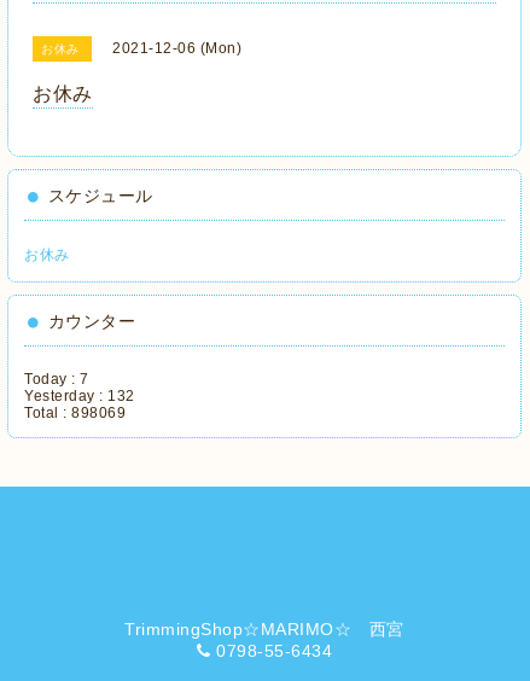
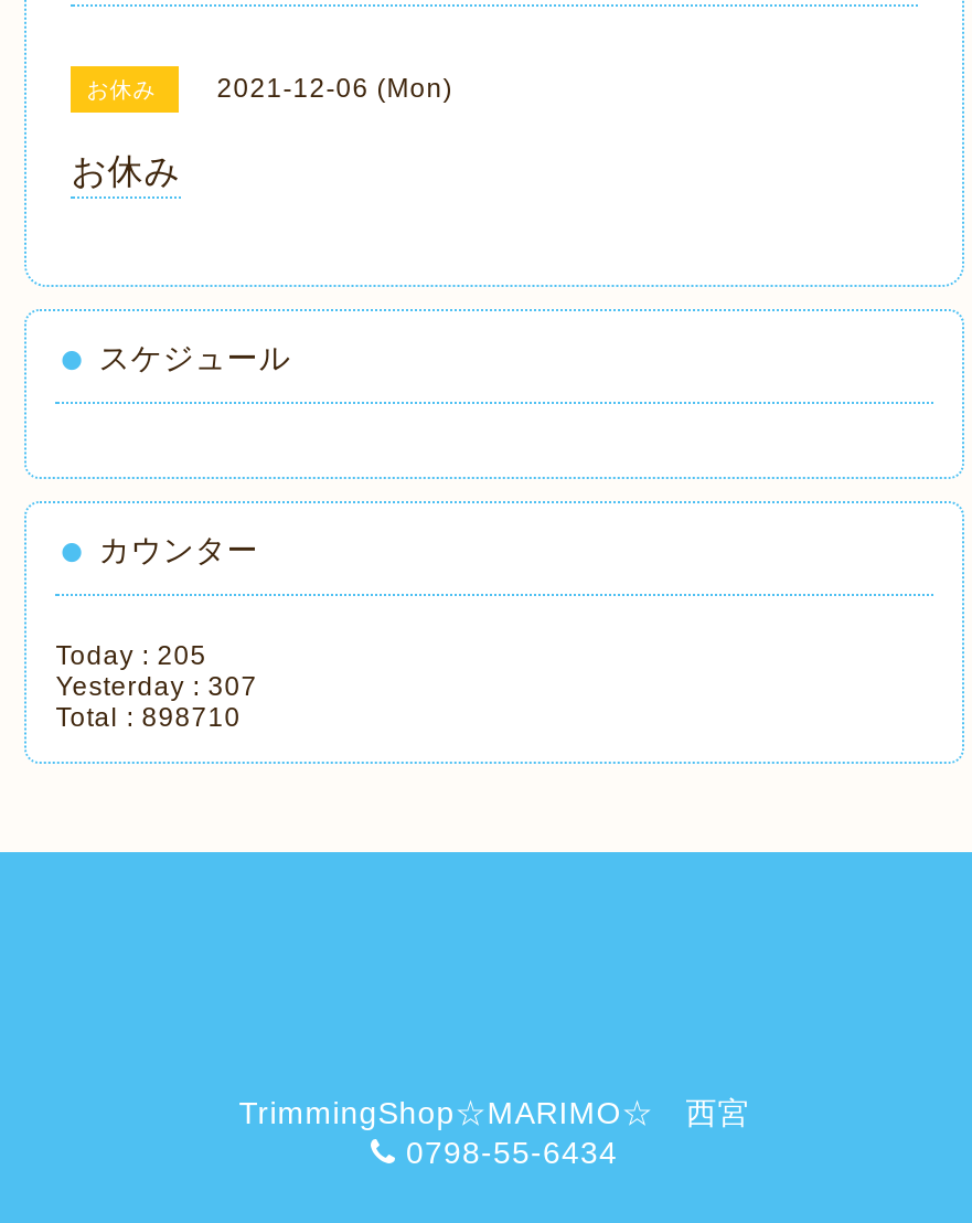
- お休み

- Today : 7
+ Today : 205

- Yesterday : 132
+ Yesterday : 307

- Total : 898069
+ Total : 898710
